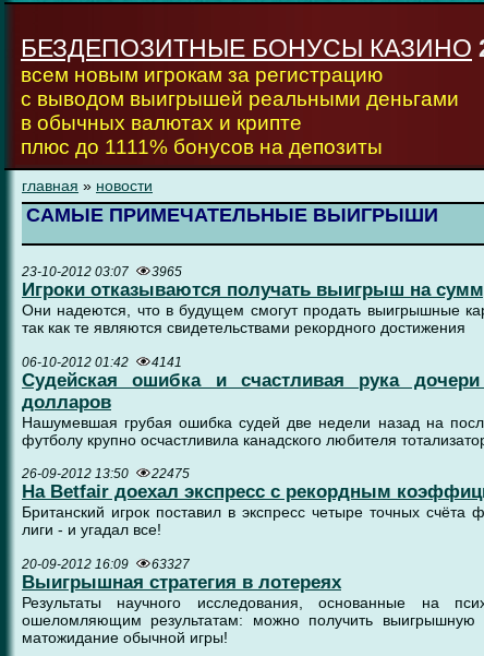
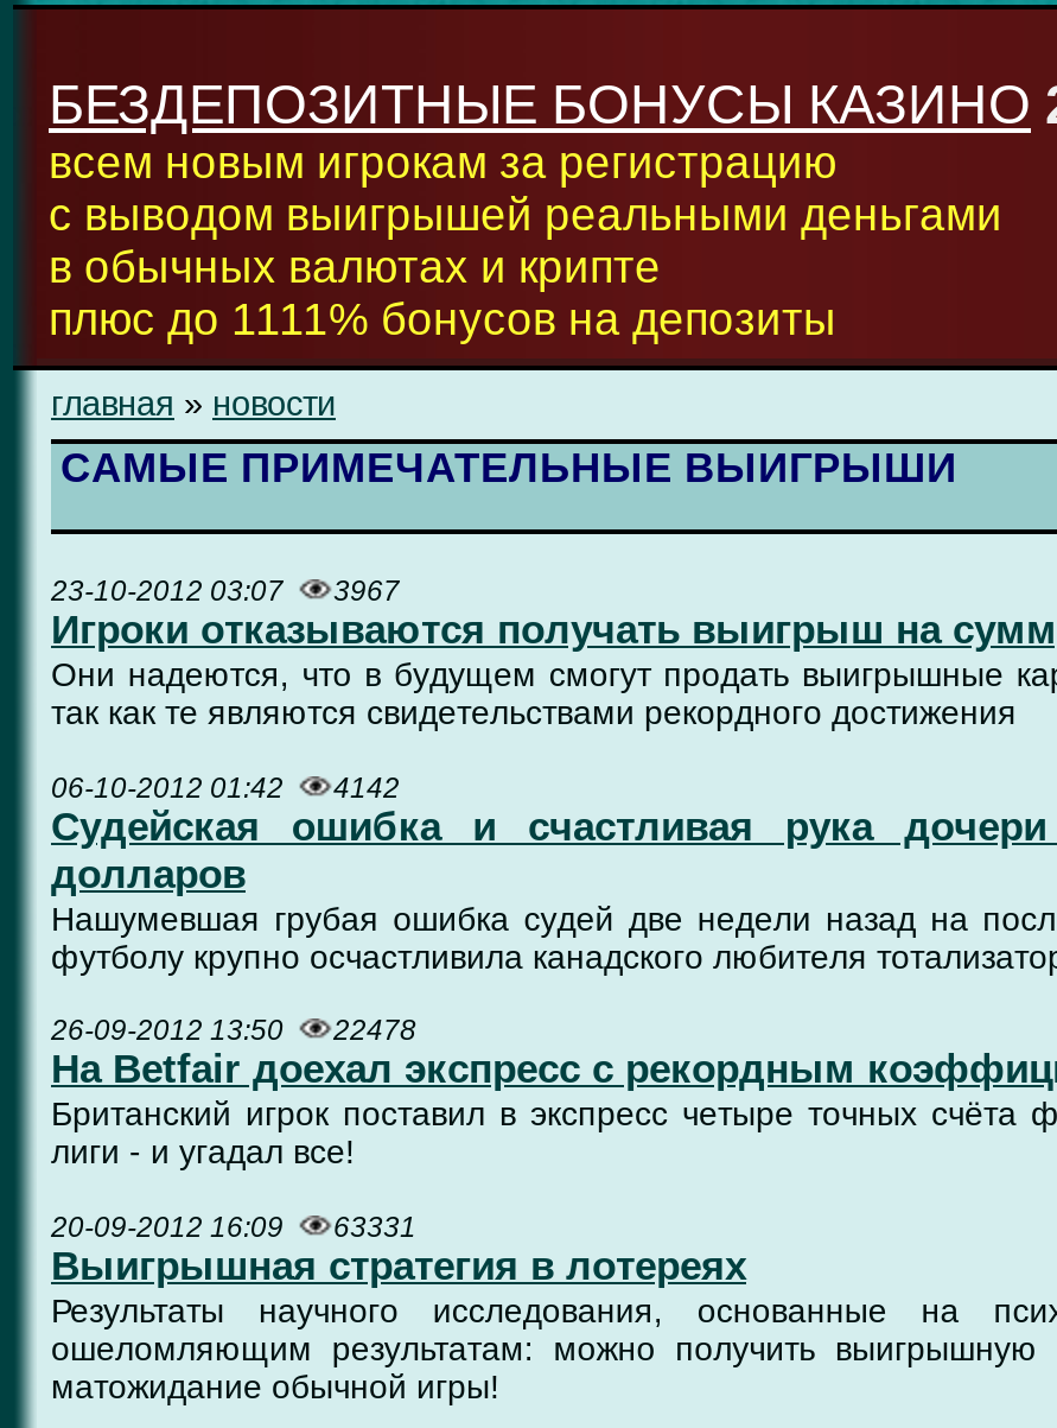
- 23-10-2012 03:07 3965
+ 23-10-2012 03:07 3967

- 06-10-2012 01:42 4141
+ 06-10-2012 01:42 4142

- 26-09-2012 13:50 22475
+ 26-09-2012 13:50 22478

- 20-09-2012 16:09 63327
+ 20-09-2012 16:09 63331
